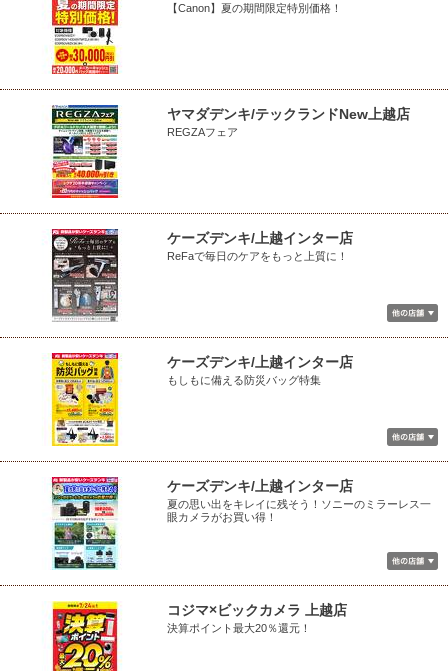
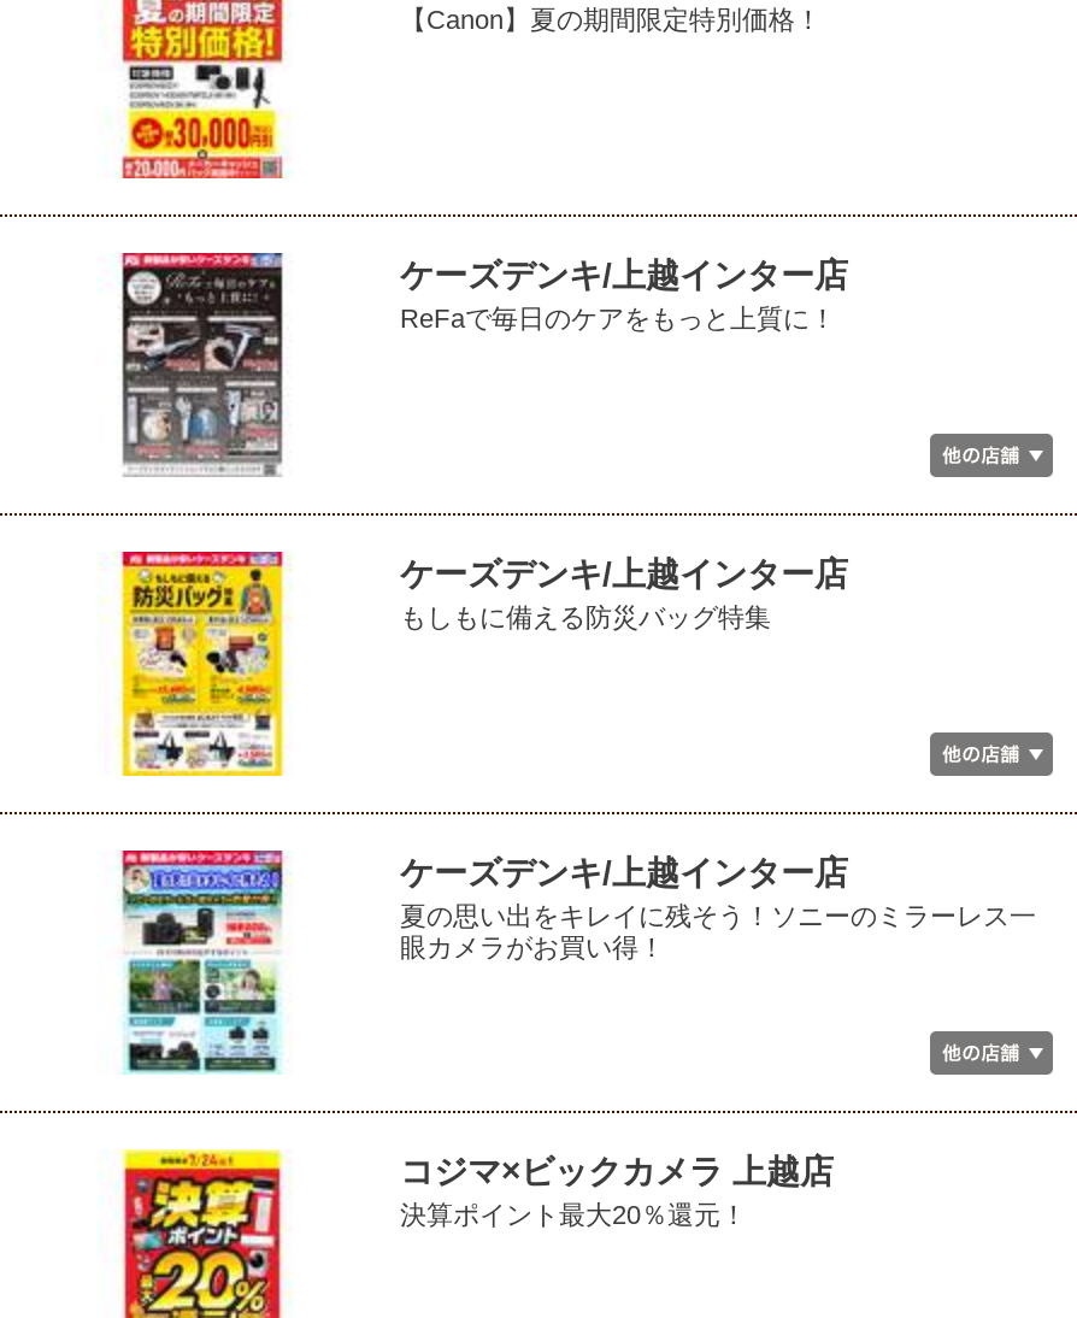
- [image]

- ヤマダデンキ/テックランドNew上越店
- REGZAフェア
